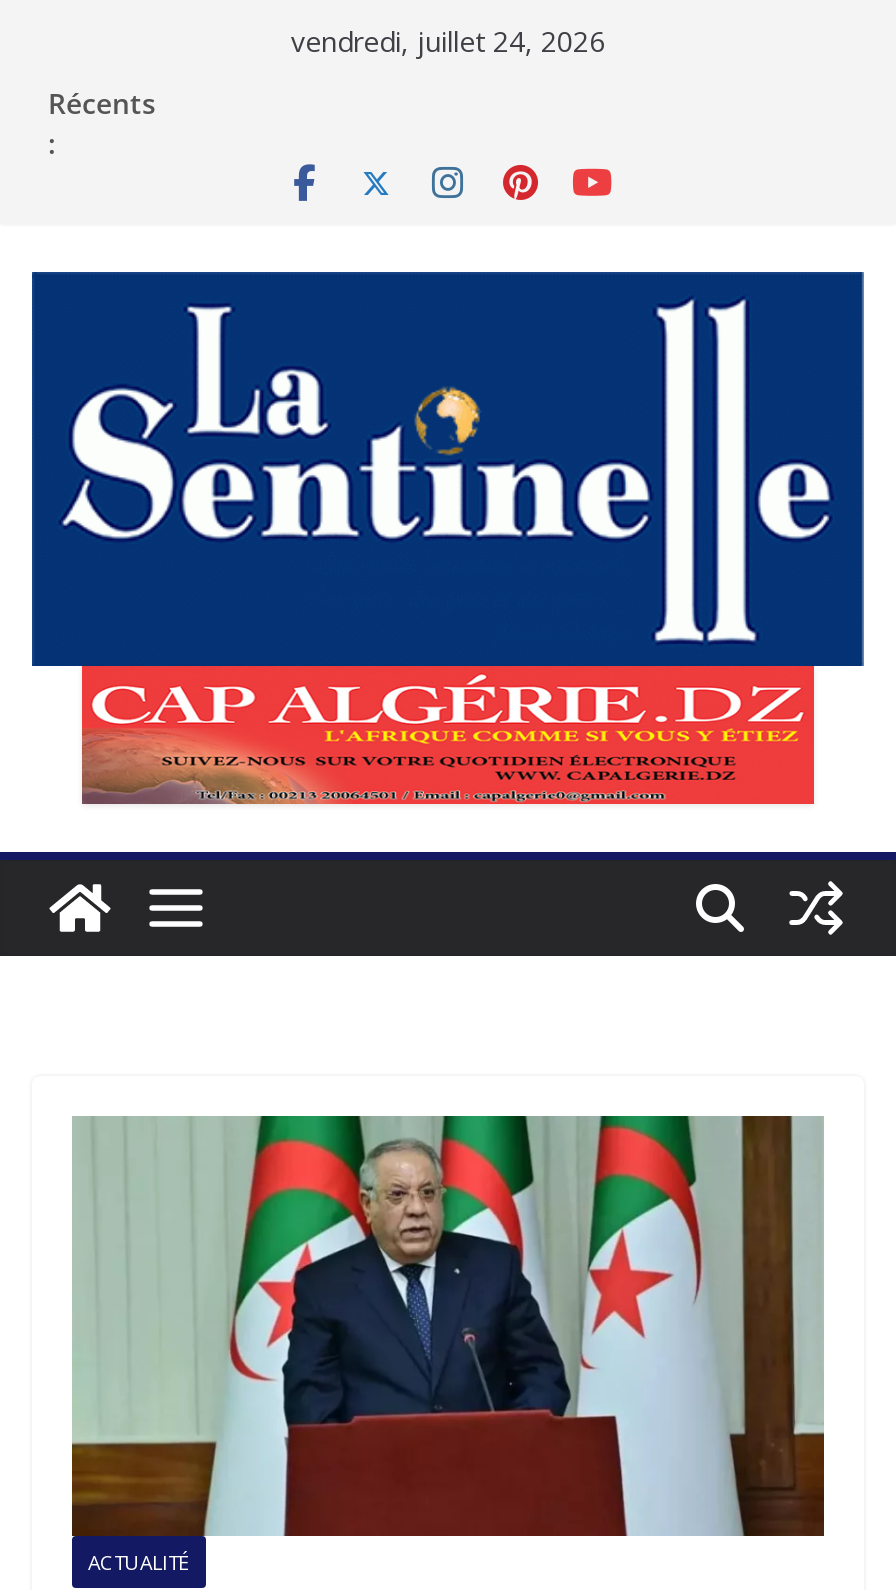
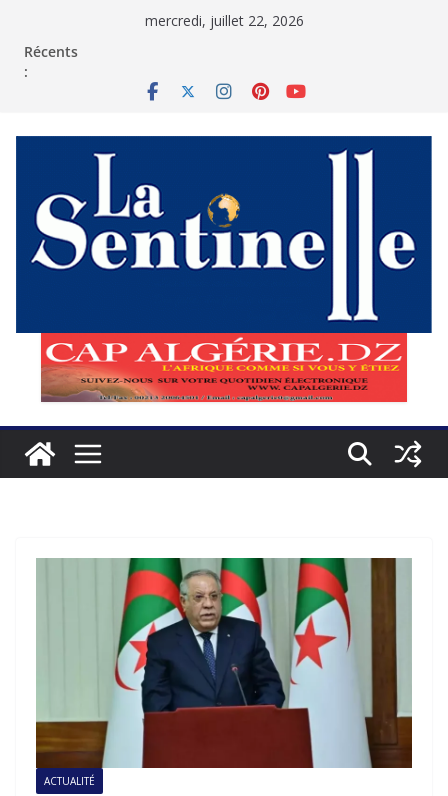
- vendredi, juillet 24, 2026
+ mercredi, juillet 22, 2026
